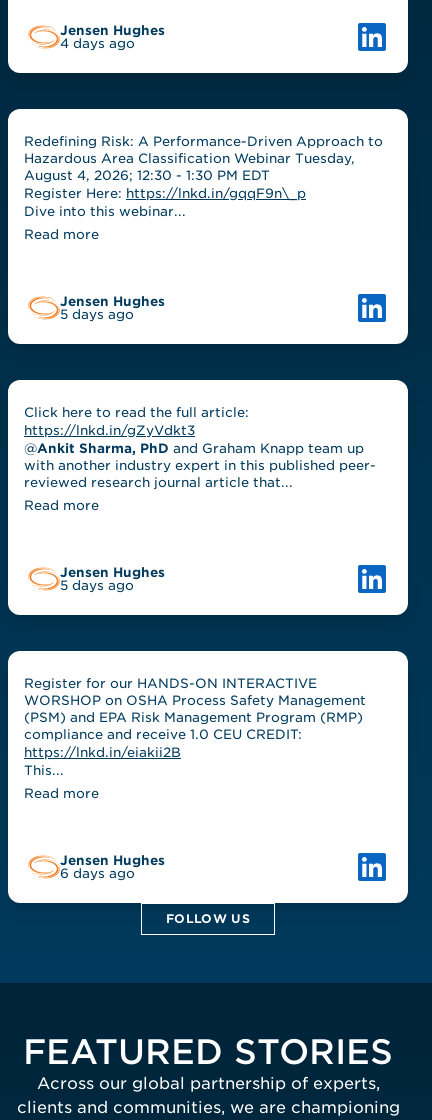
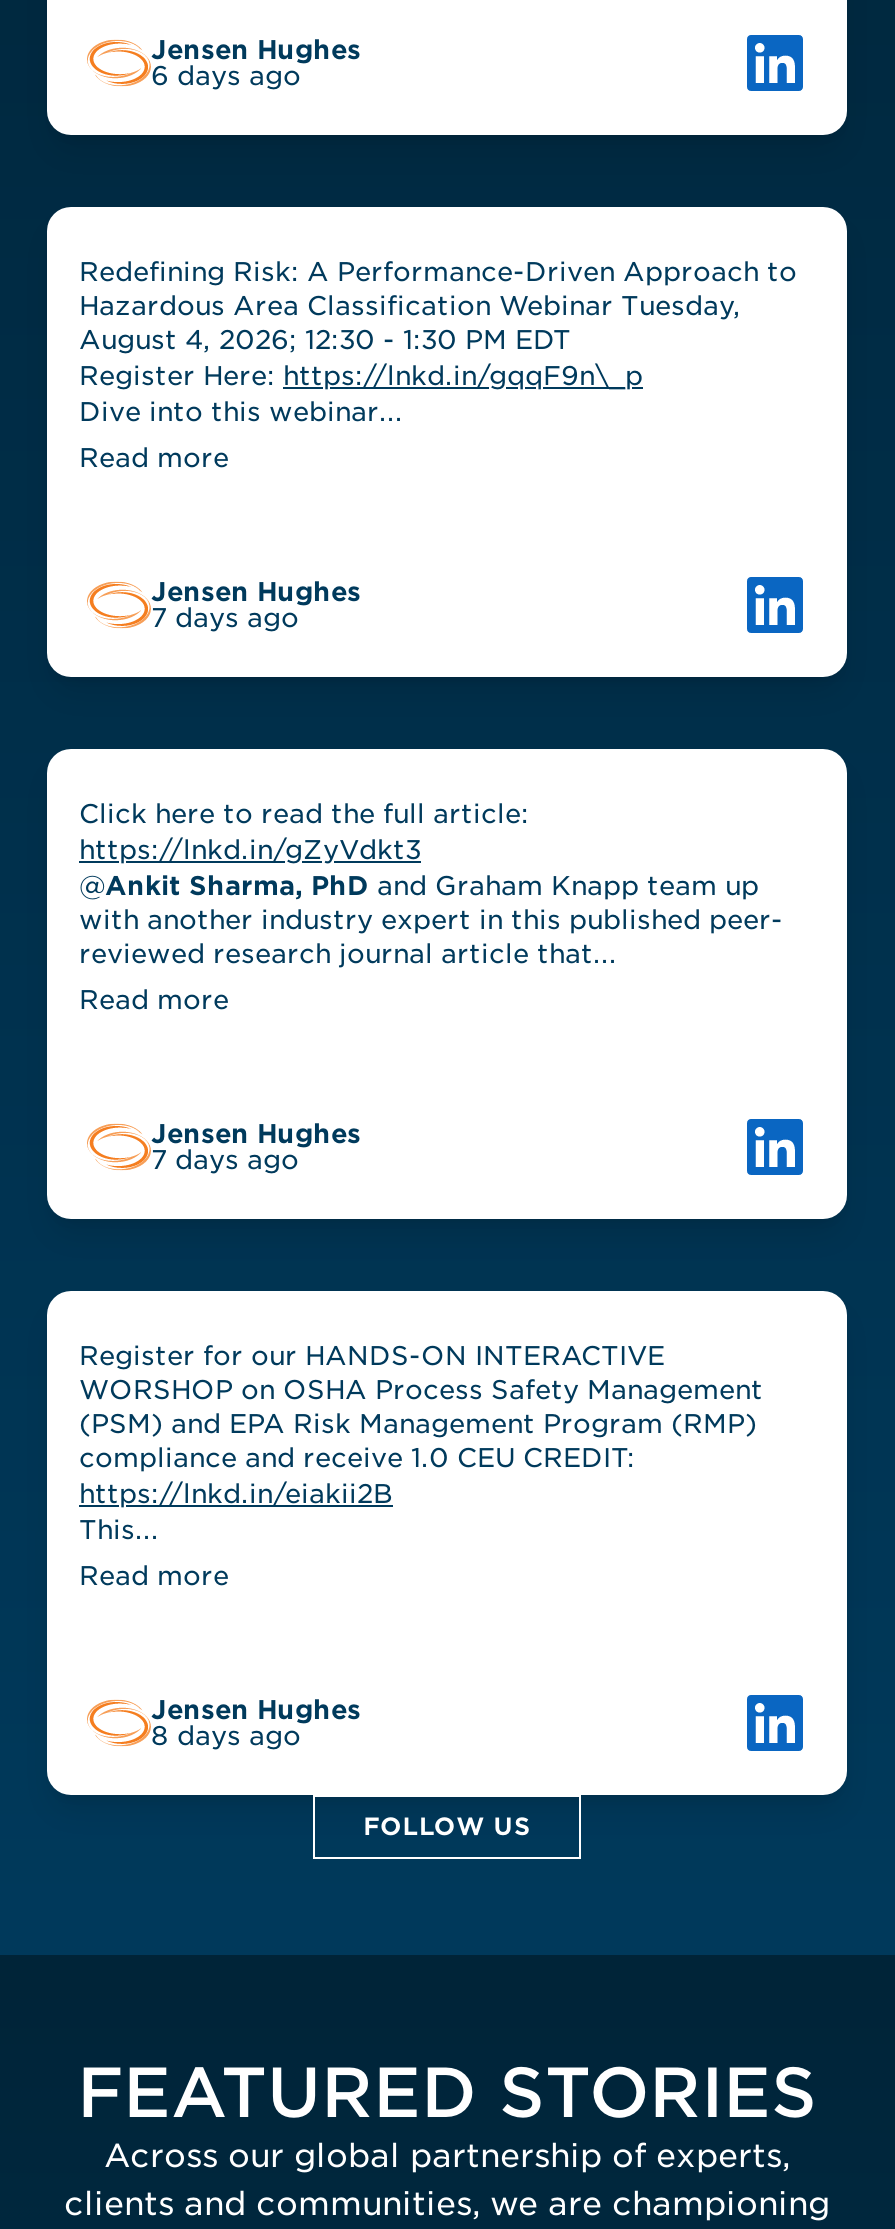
- 4 days ago
+ 6 days ago

- 5 days ago
+ 7 days ago

- 5 days ago
+ 7 days ago

- 6 days ago
+ 8 days ago
